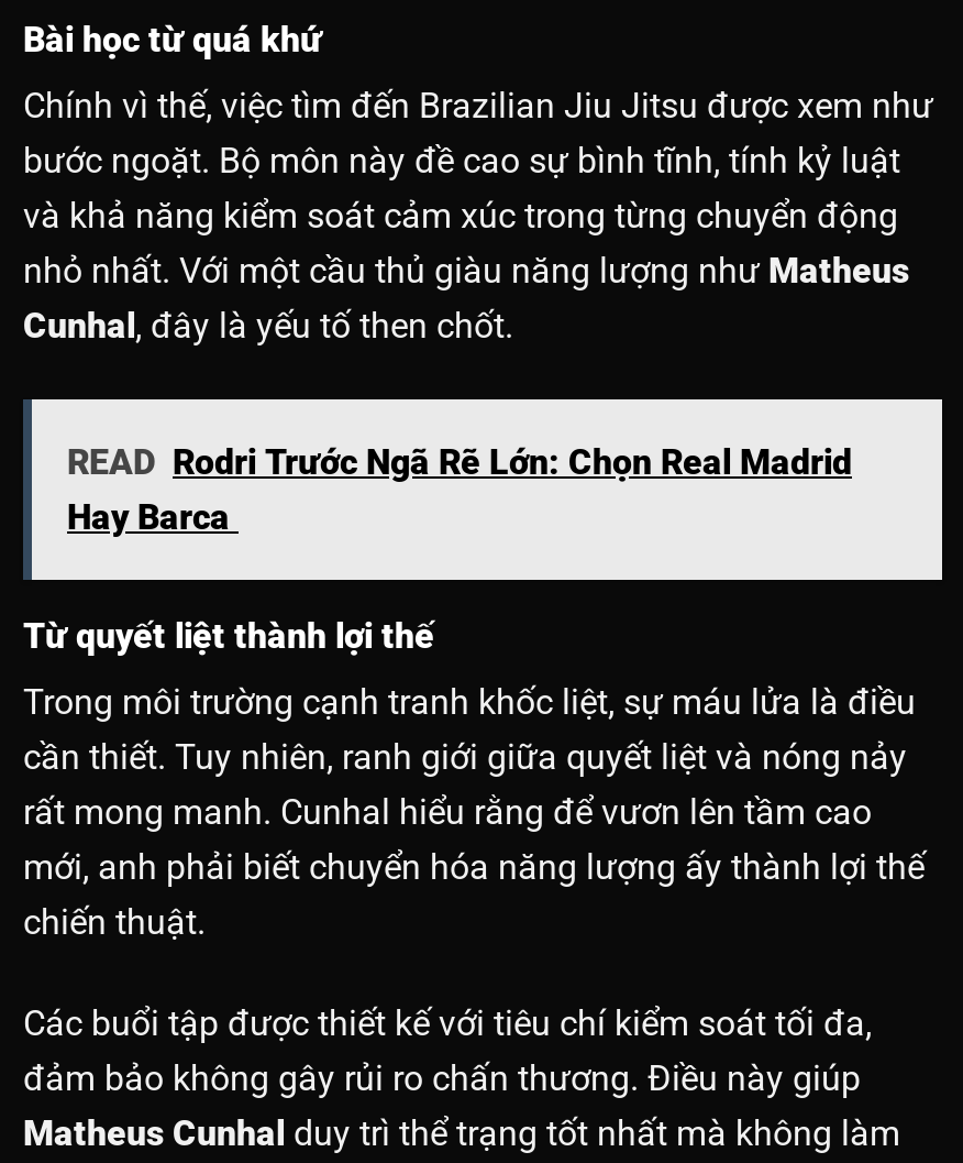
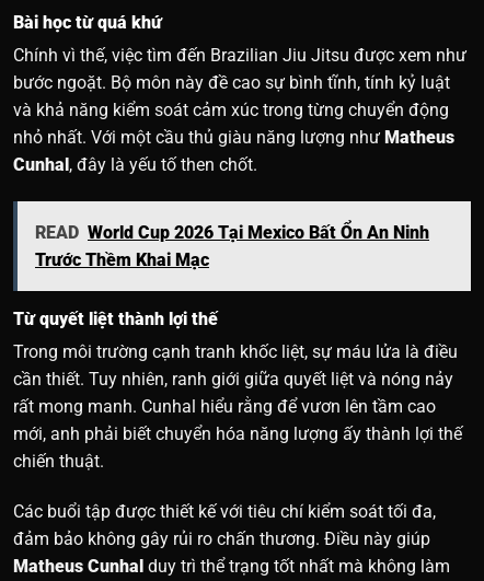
- READ Rodri Trước Ngã Rẽ Lớn: Chọn Real Madrid
- Hay Barca
+ READ World Cup 2026 Tại Mexico Bất Ổn An Ninh
+ Trước Thềm Khai Mạc
